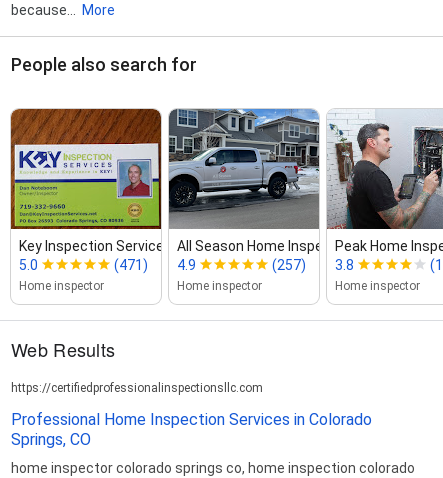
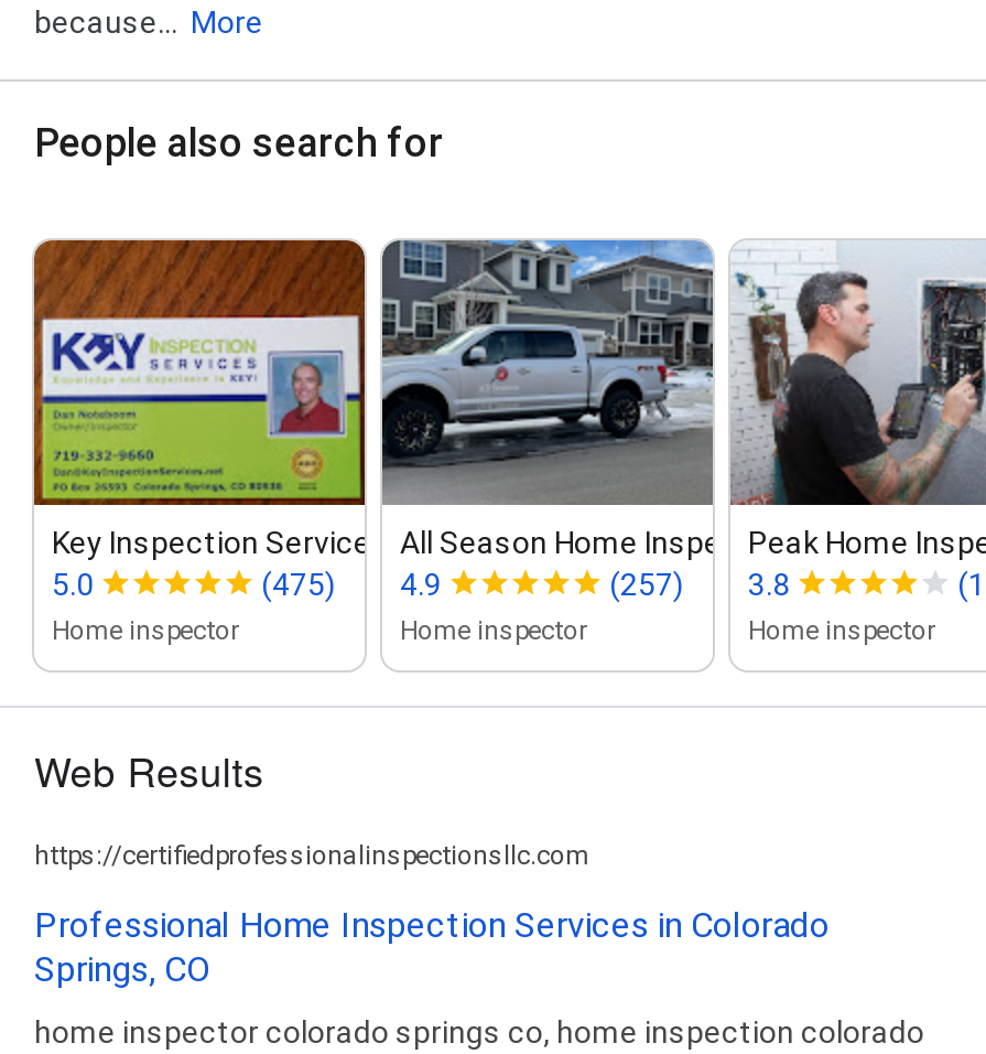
- (471) 4.9
+ (475) 4.9
